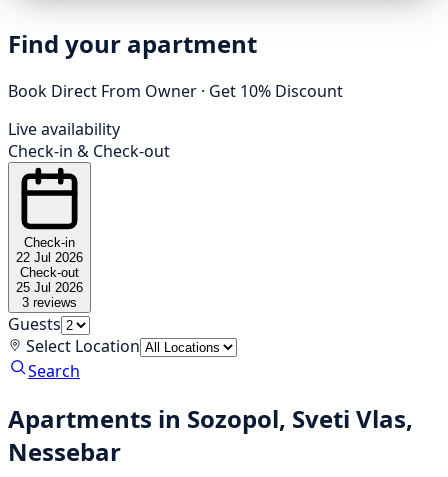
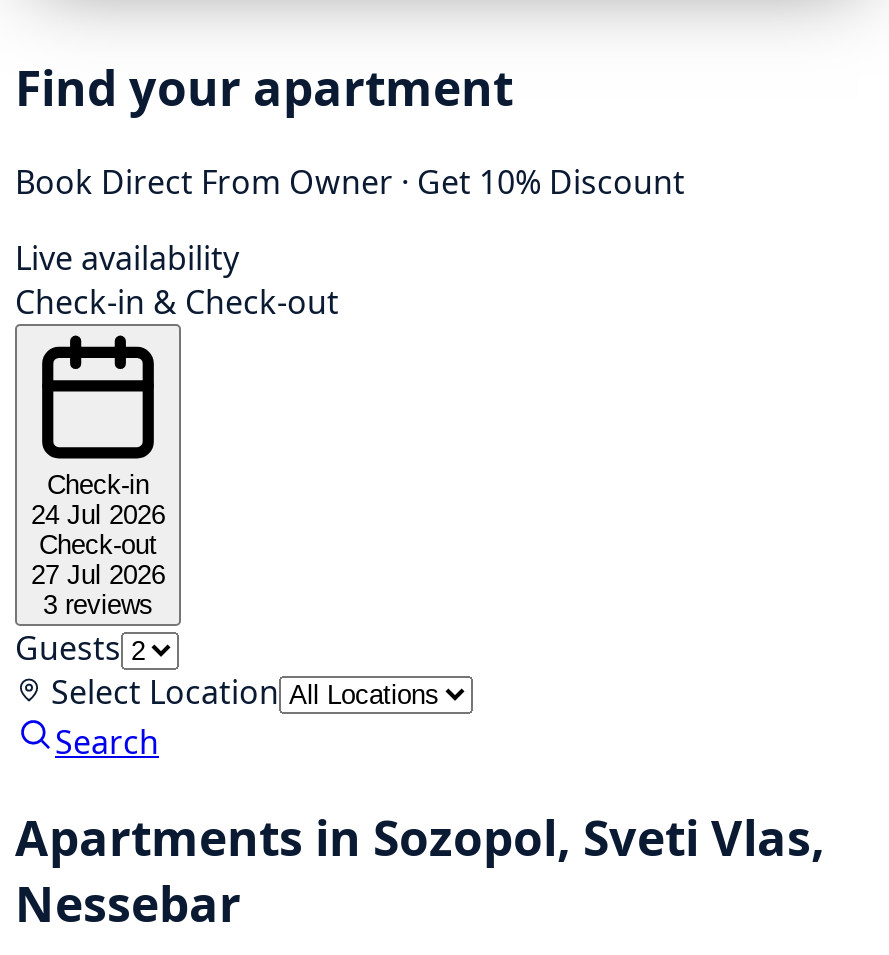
- 22 Jul 2026
+ 24 Jul 2026

- 25 Jul 2026
+ 27 Jul 2026
